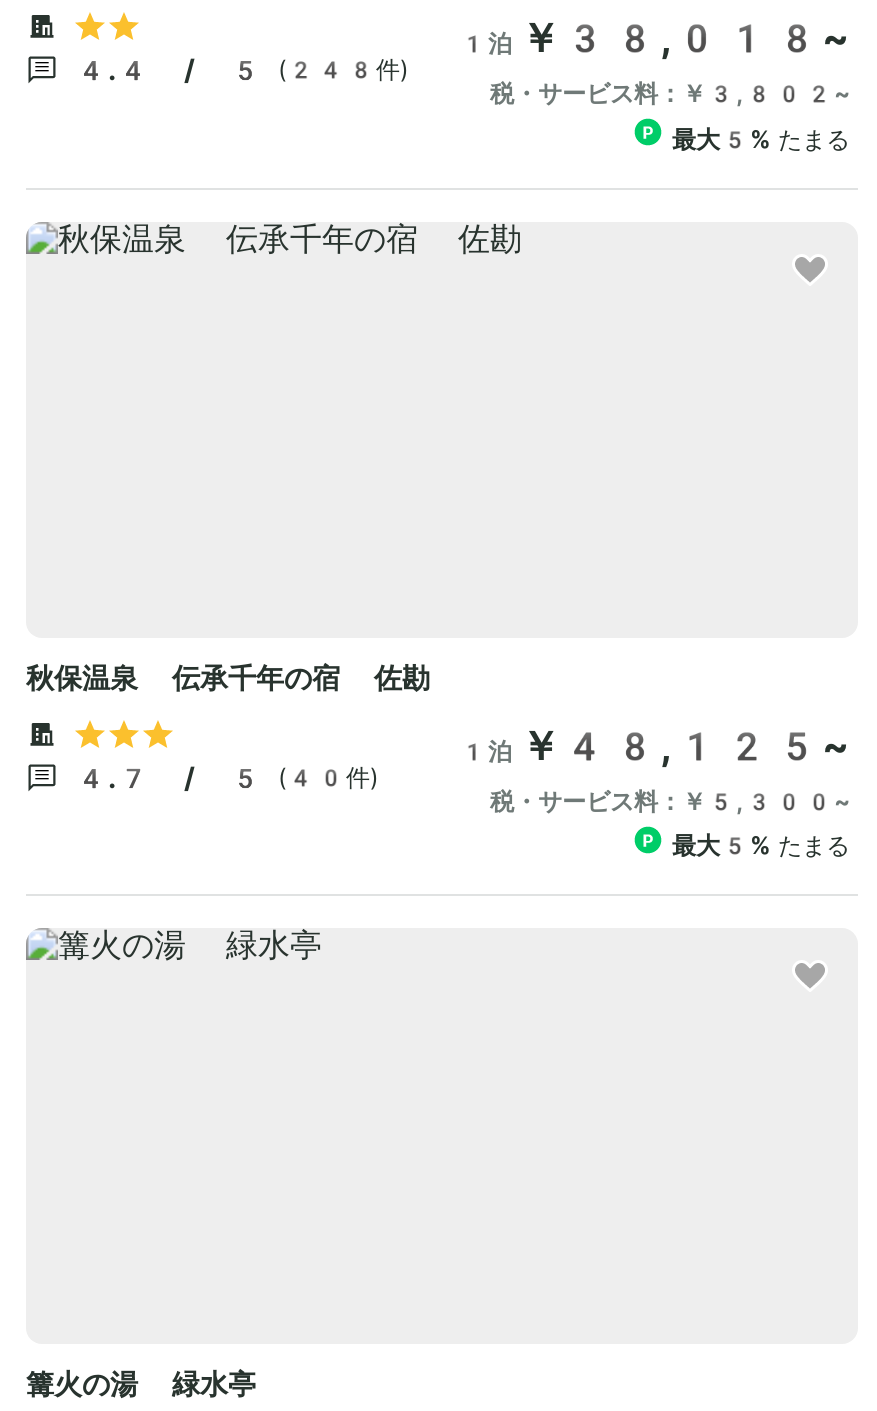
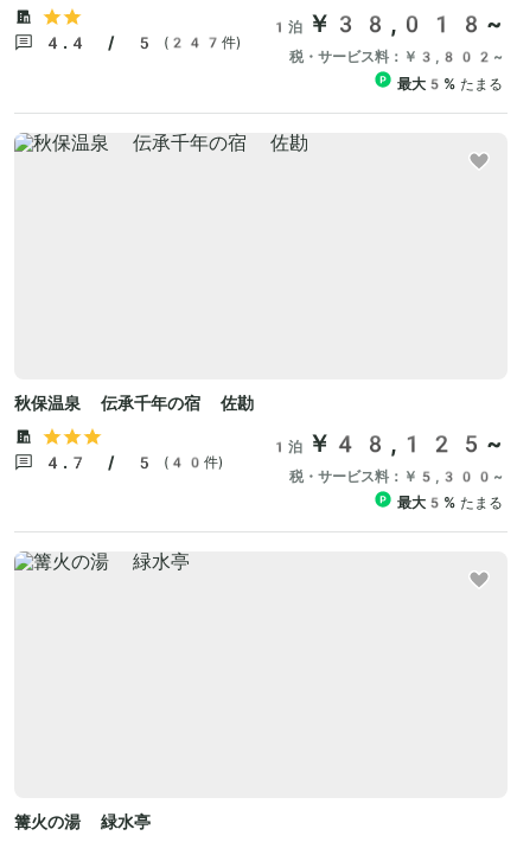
- 4.4 / 5 (248件)
+ 4.4 / 5 (247件)
